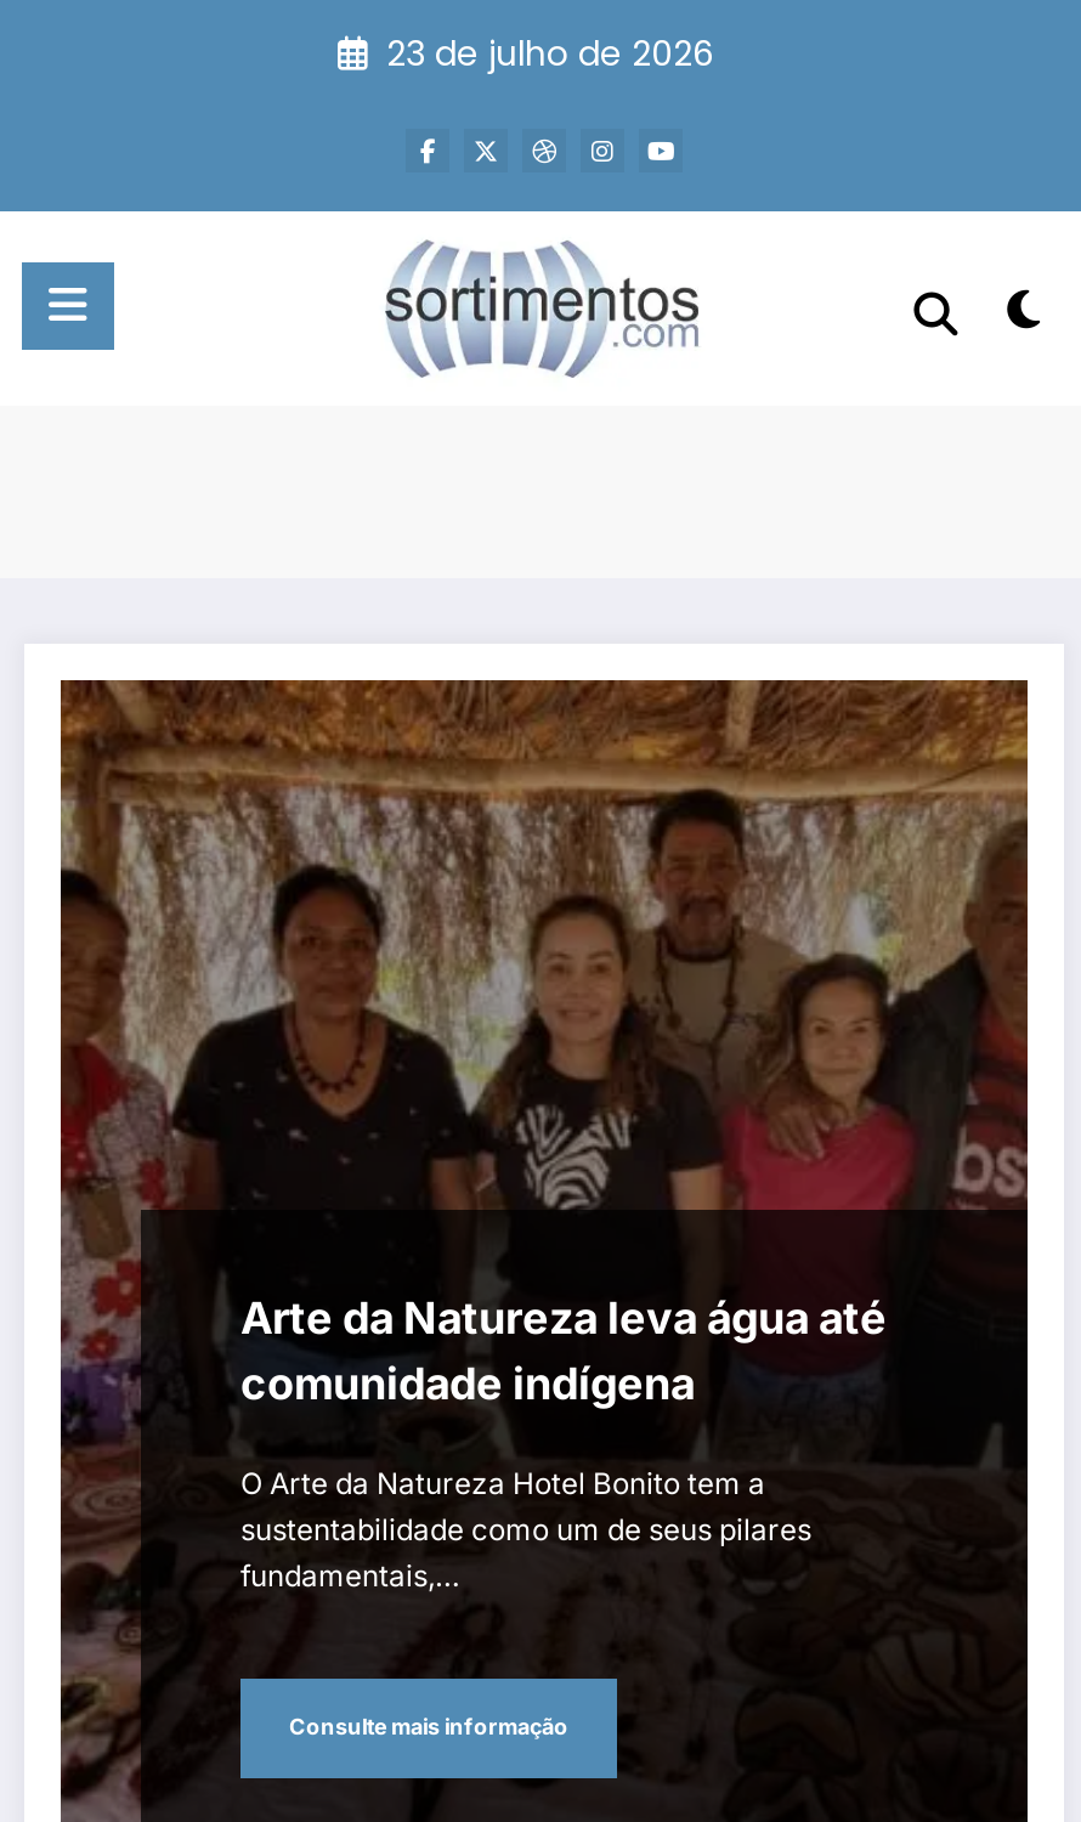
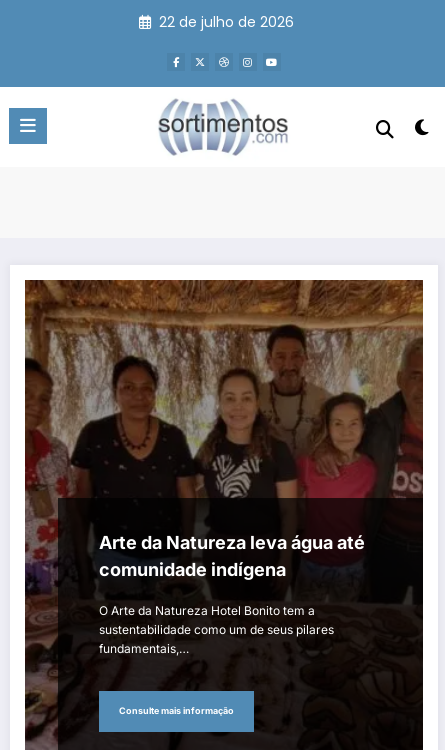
- 23 de julho de 2026
+ 22 de julho de 2026
